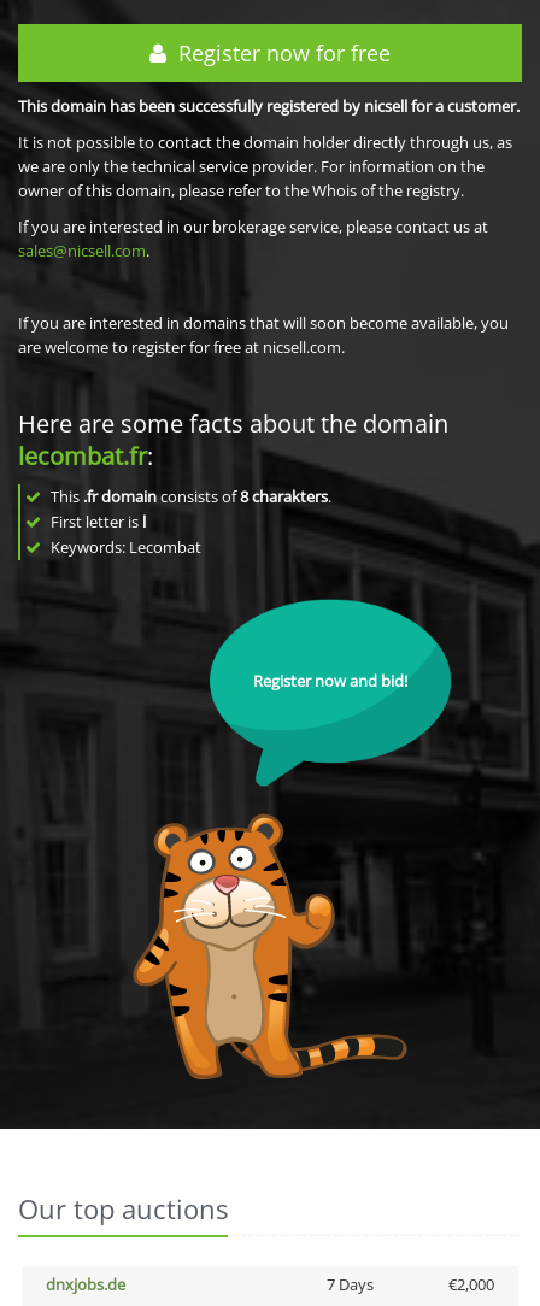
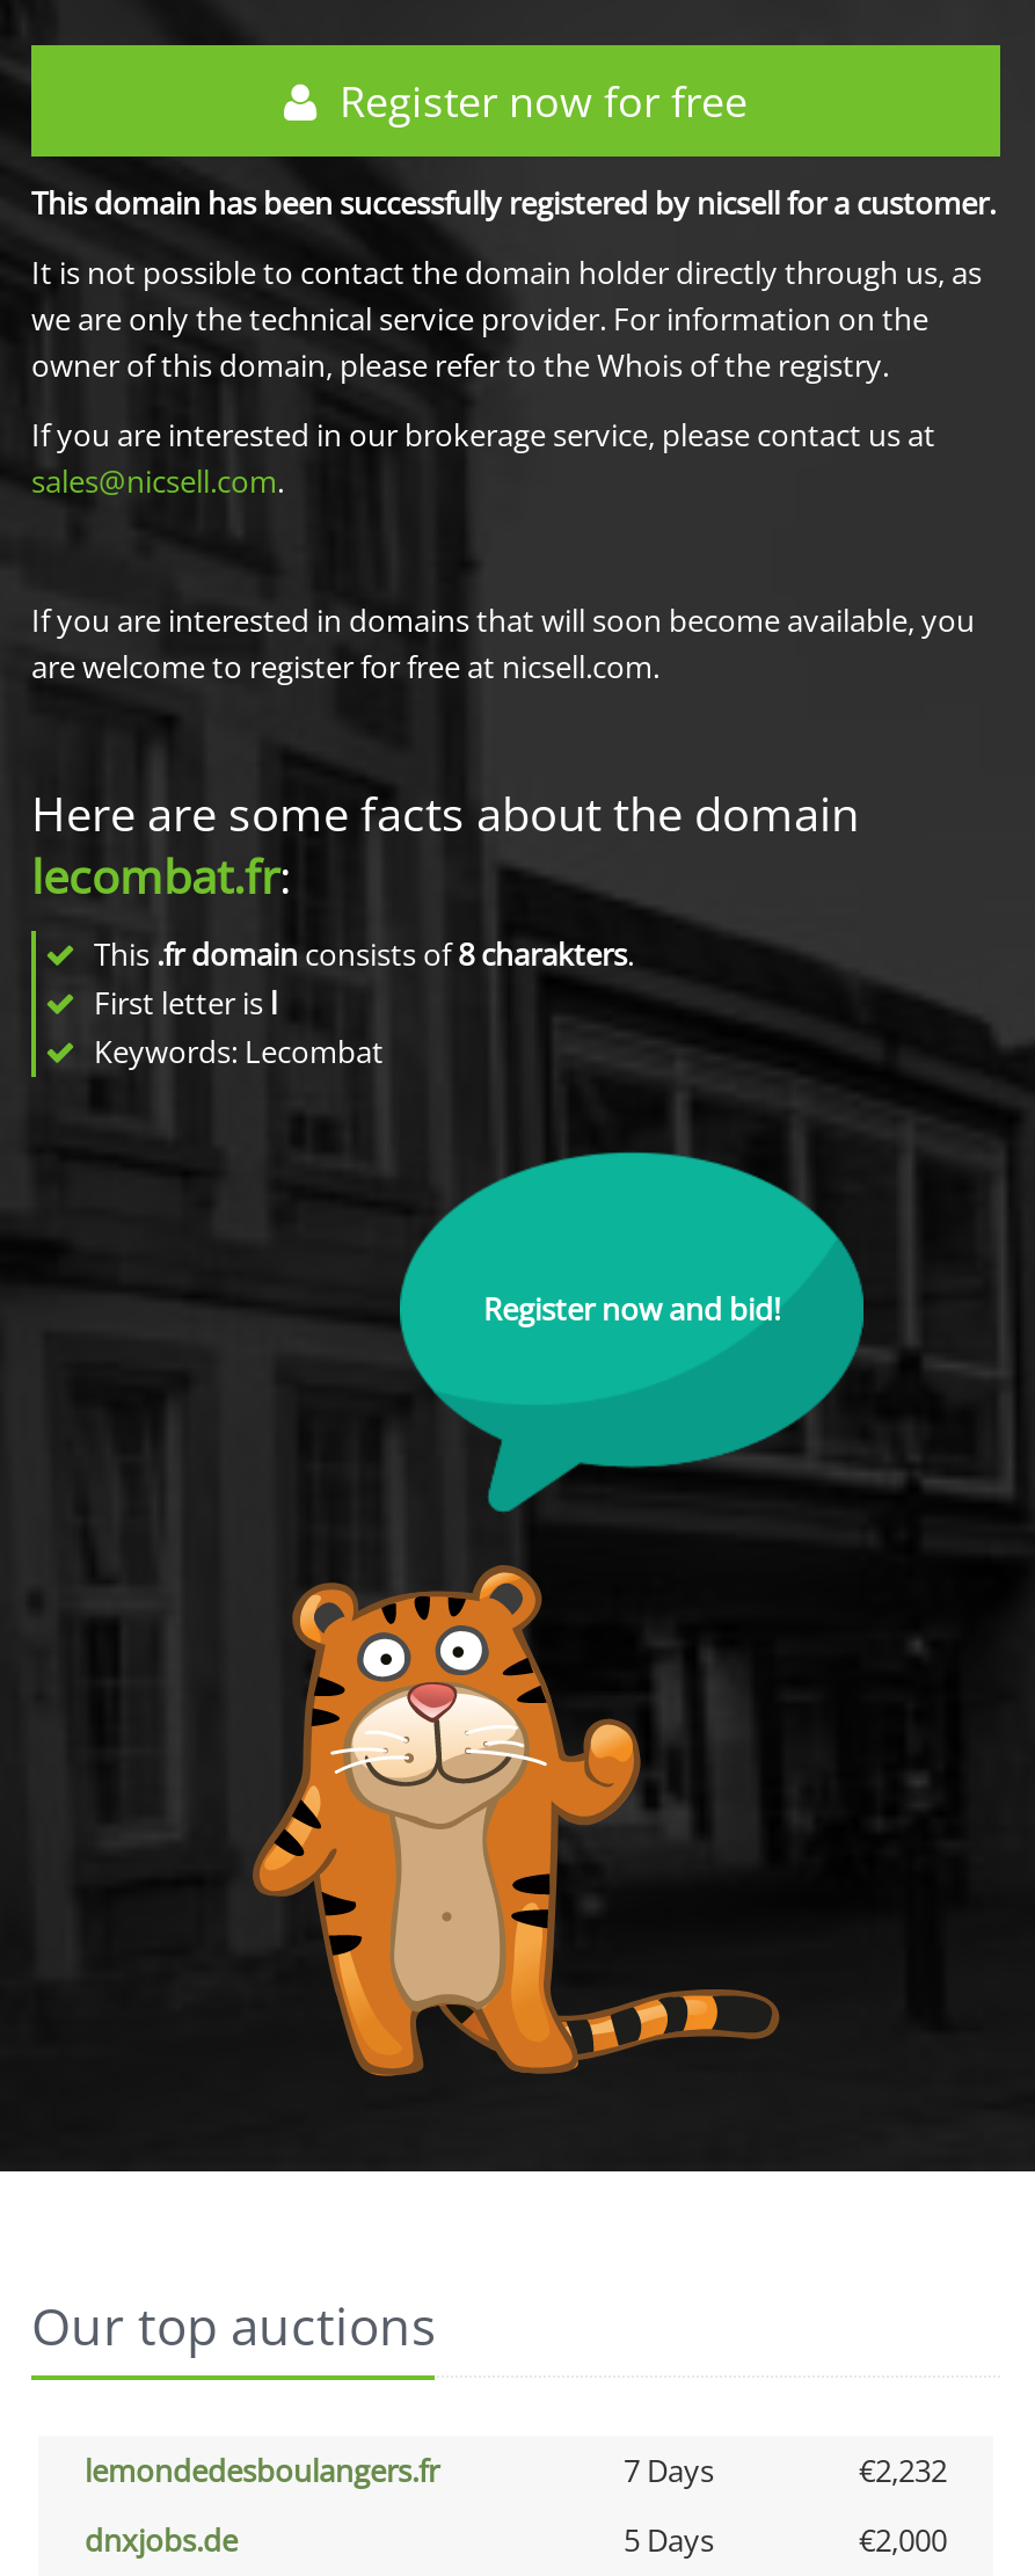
+ lemondedesboulangers.fr
+ 7 Days
+ €2,232

- 7 Days
+ 5 Days
